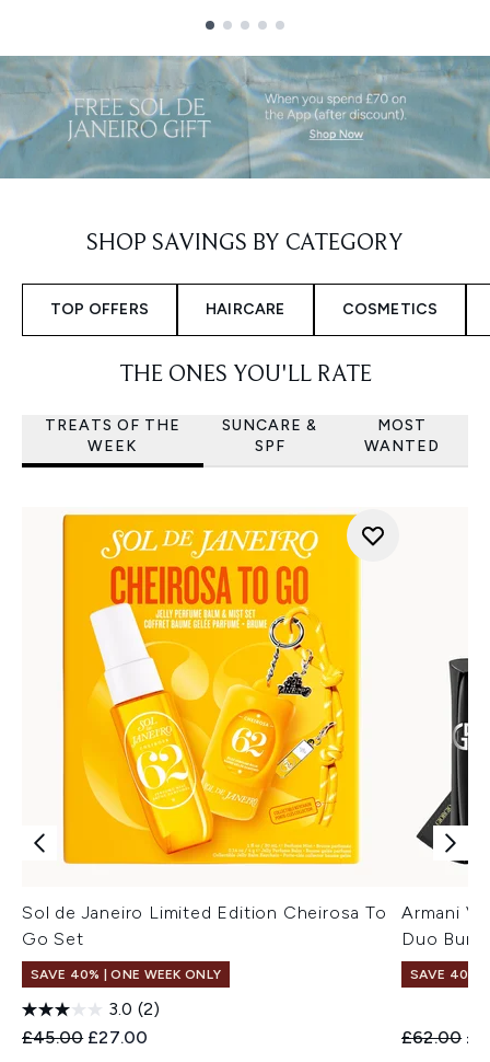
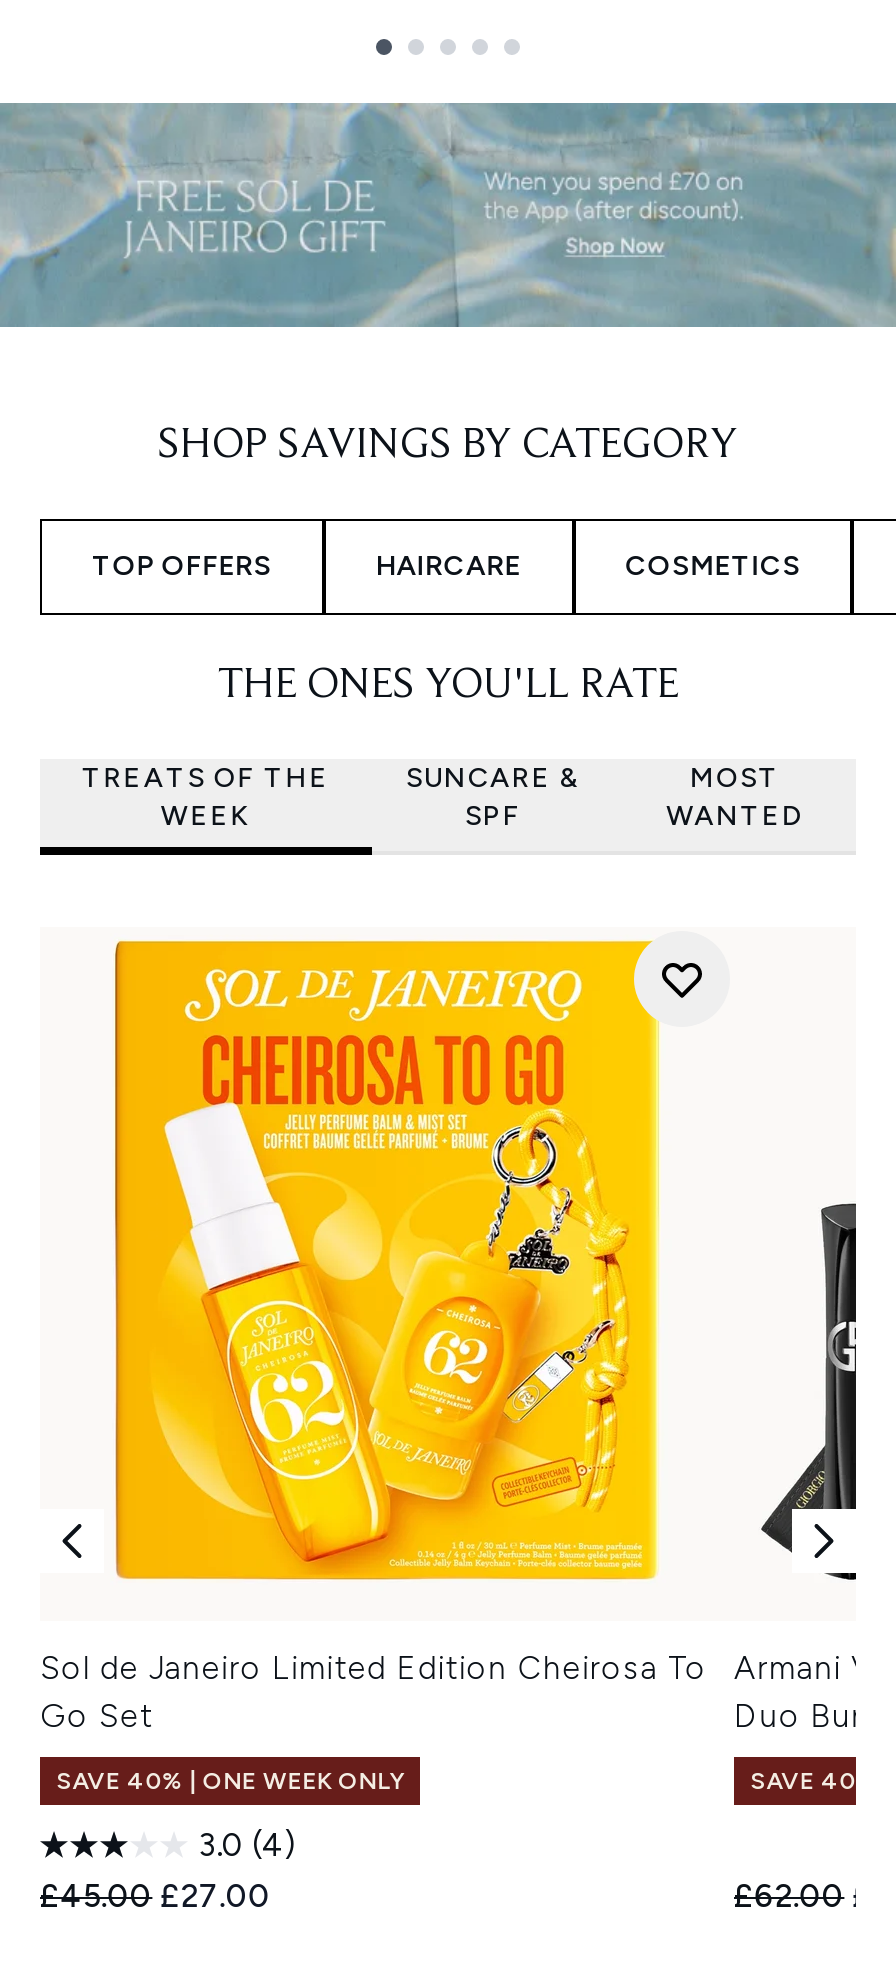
- 3.0 (2)
+ 3.0 (4)
